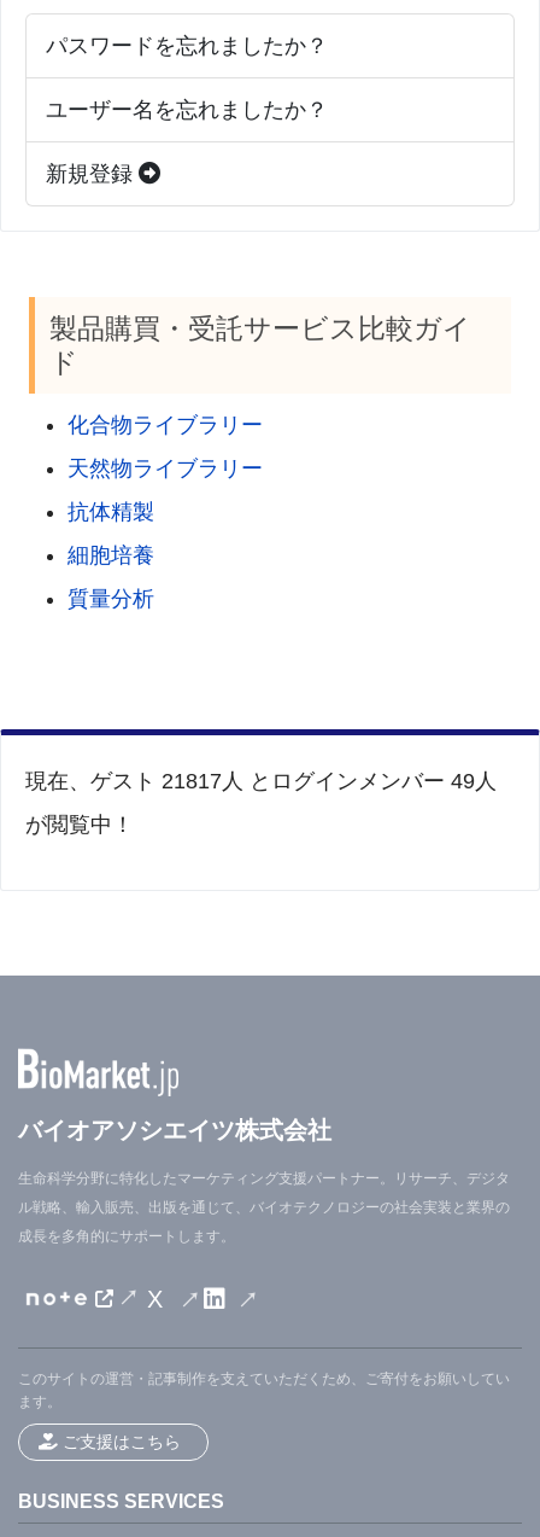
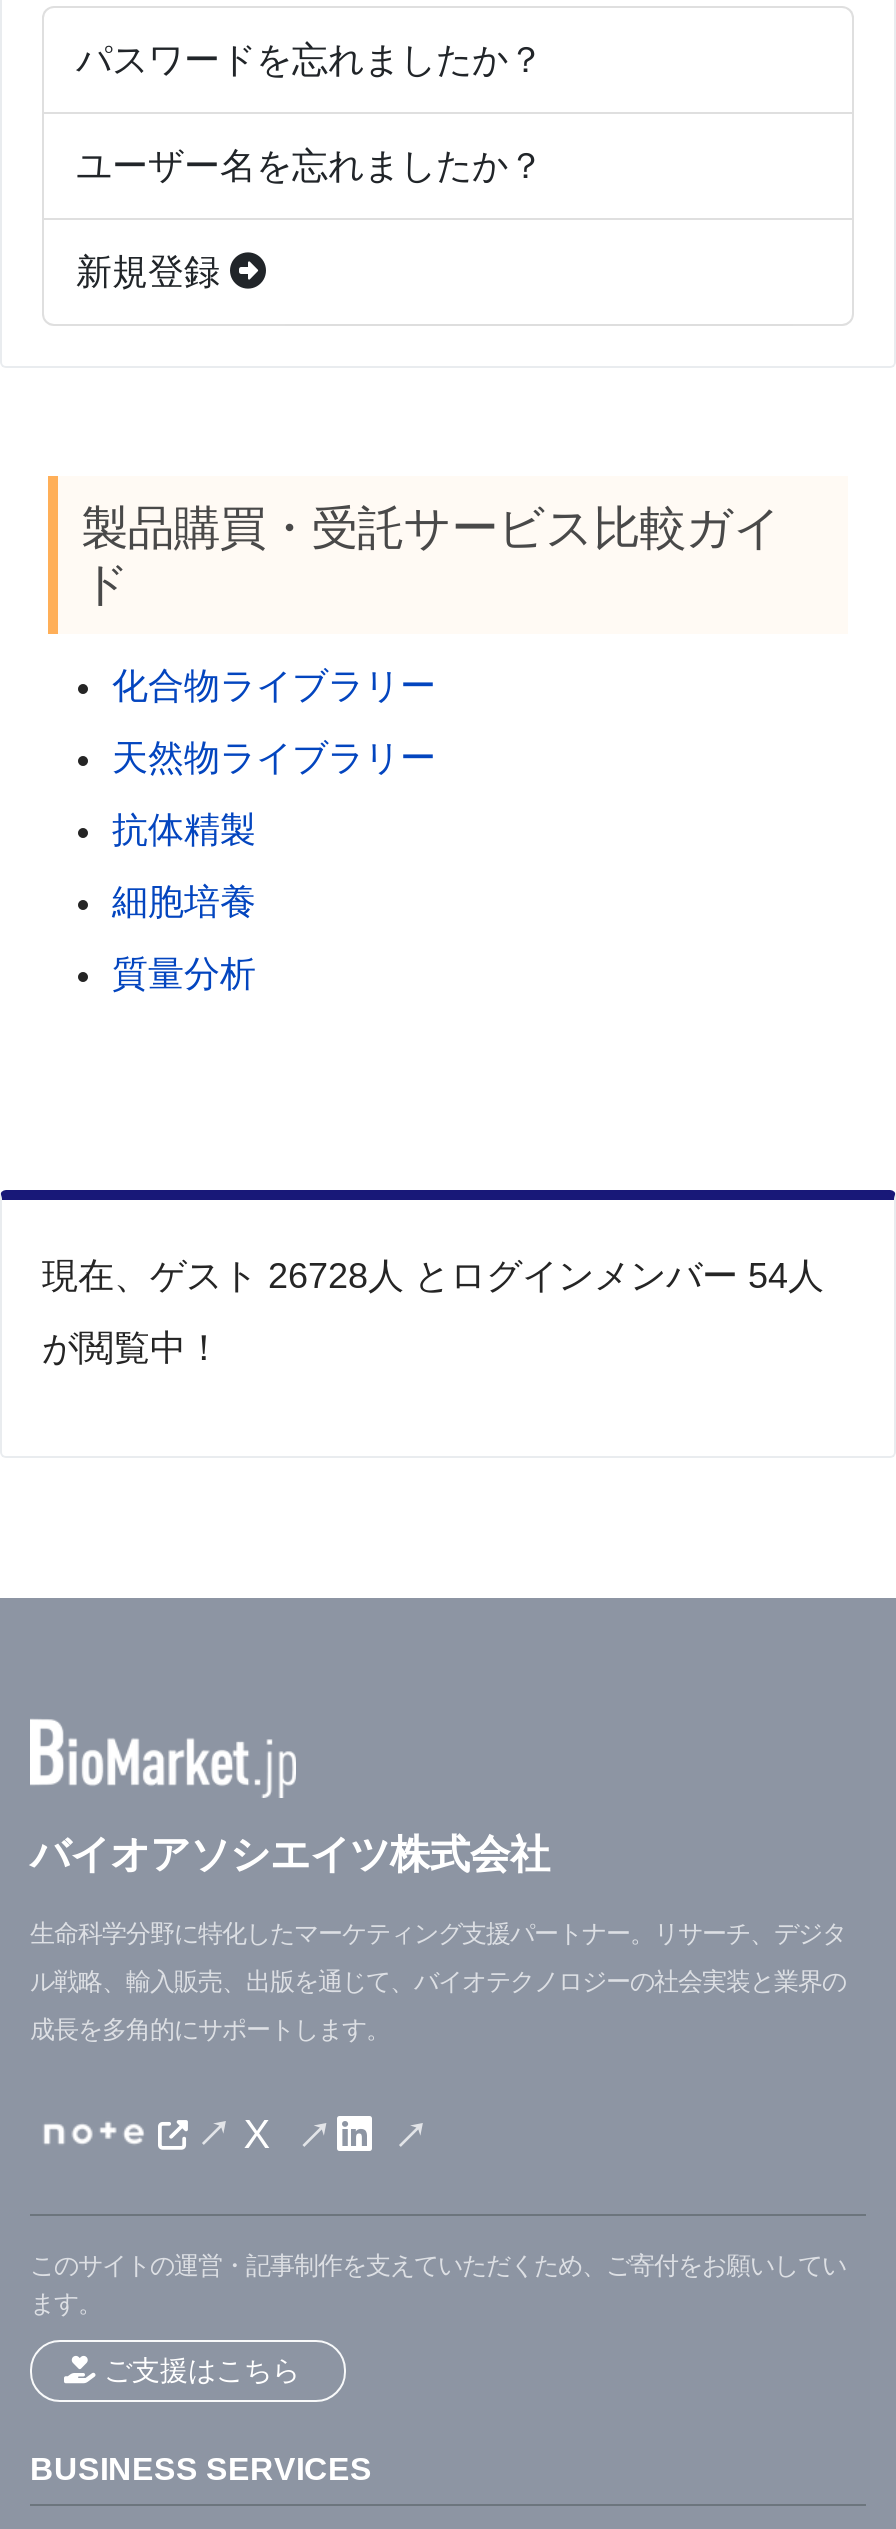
- 現在、ゲスト 21817人 とログインメンバー 49人
+ 現在、ゲスト 26728人 とログインメンバー 54人
